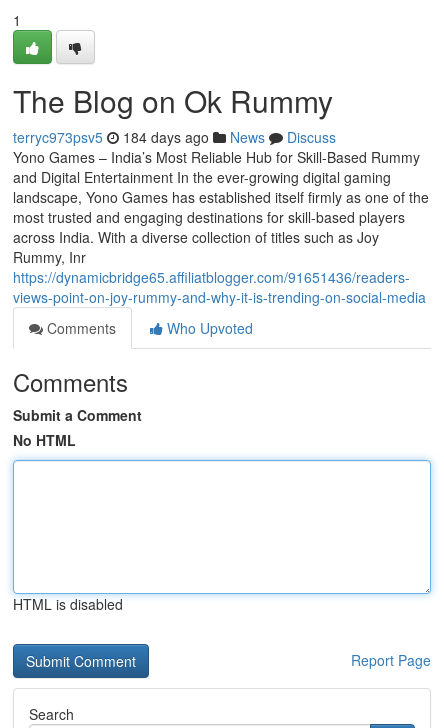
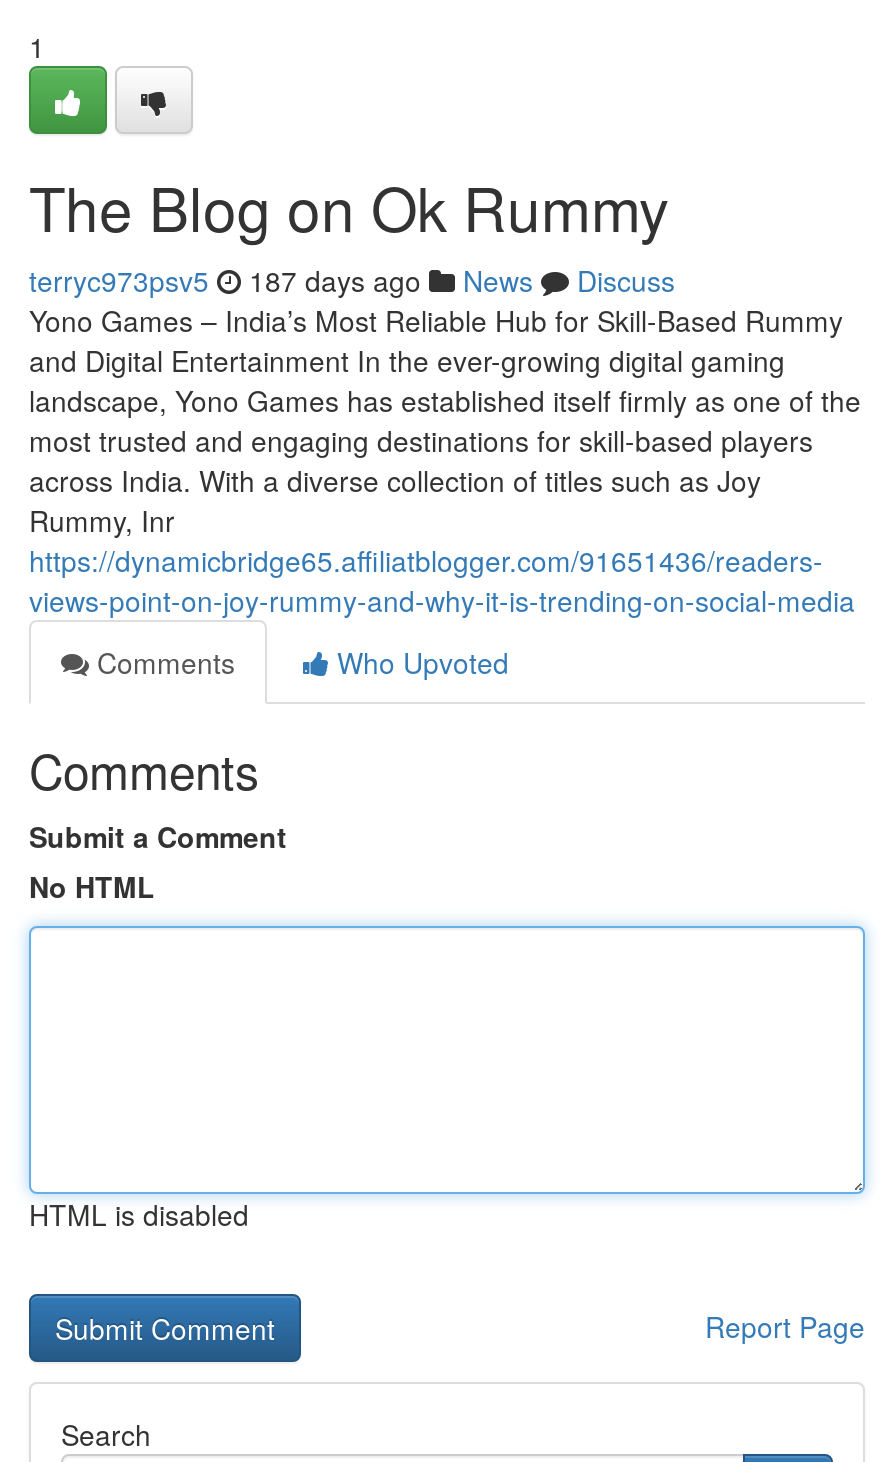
- terryc973psv5 184 days ago News Discuss
+ terryc973psv5 187 days ago News Discuss
